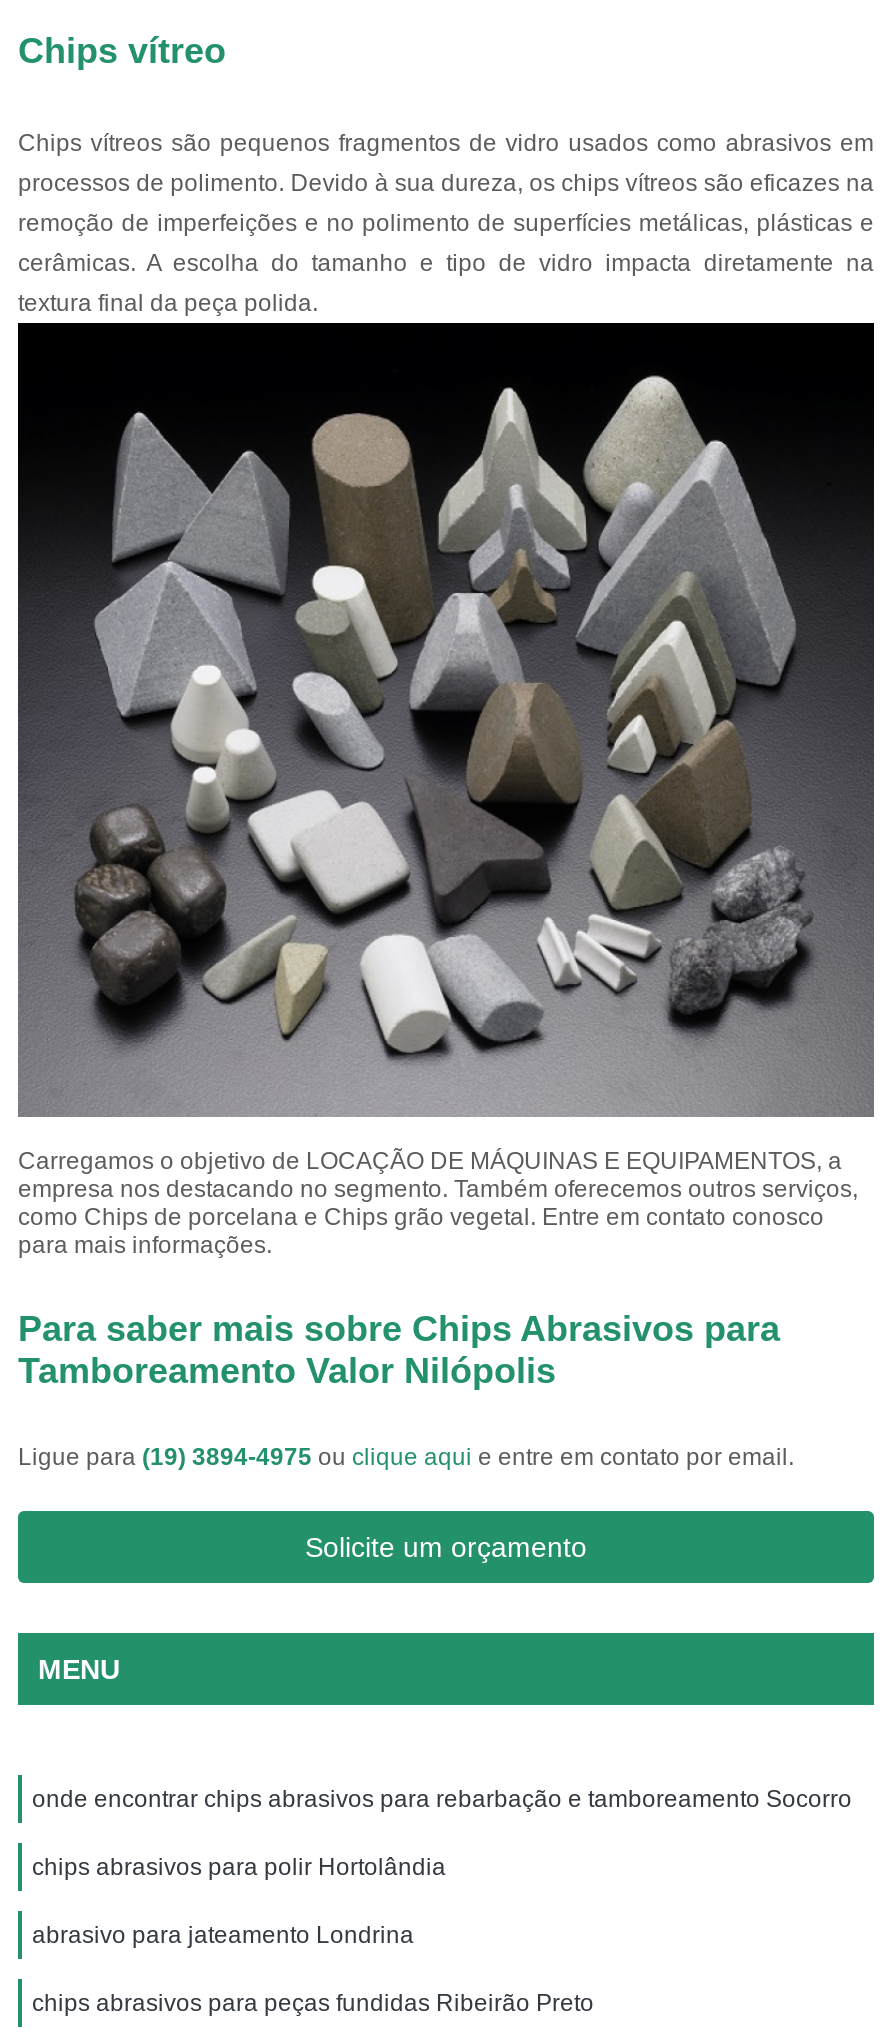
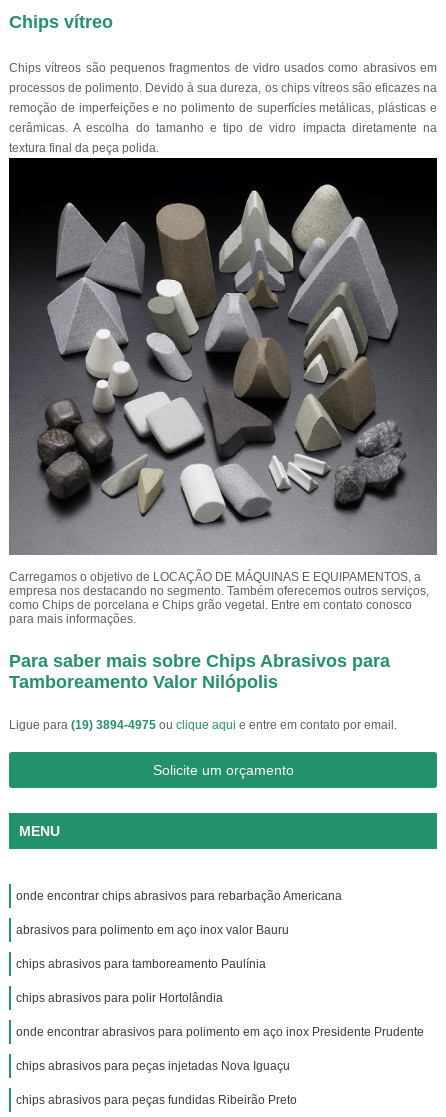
- onde encontrar chips abrasivos para rebarbação e tamboreamento Socorro
+ onde encontrar chips abrasivos para rebarbação Americana
+ abrasivos para polimento em aço inox valor Bauru
+ chips abrasivos para tamboreamento Paulínia

- abrasivo para jateamento Londrina
+ onde encontrar abrasivos para polimento em aço inox Presidente Prudente
+ chips abrasivos para peças injetadas Nova Iguaçu
